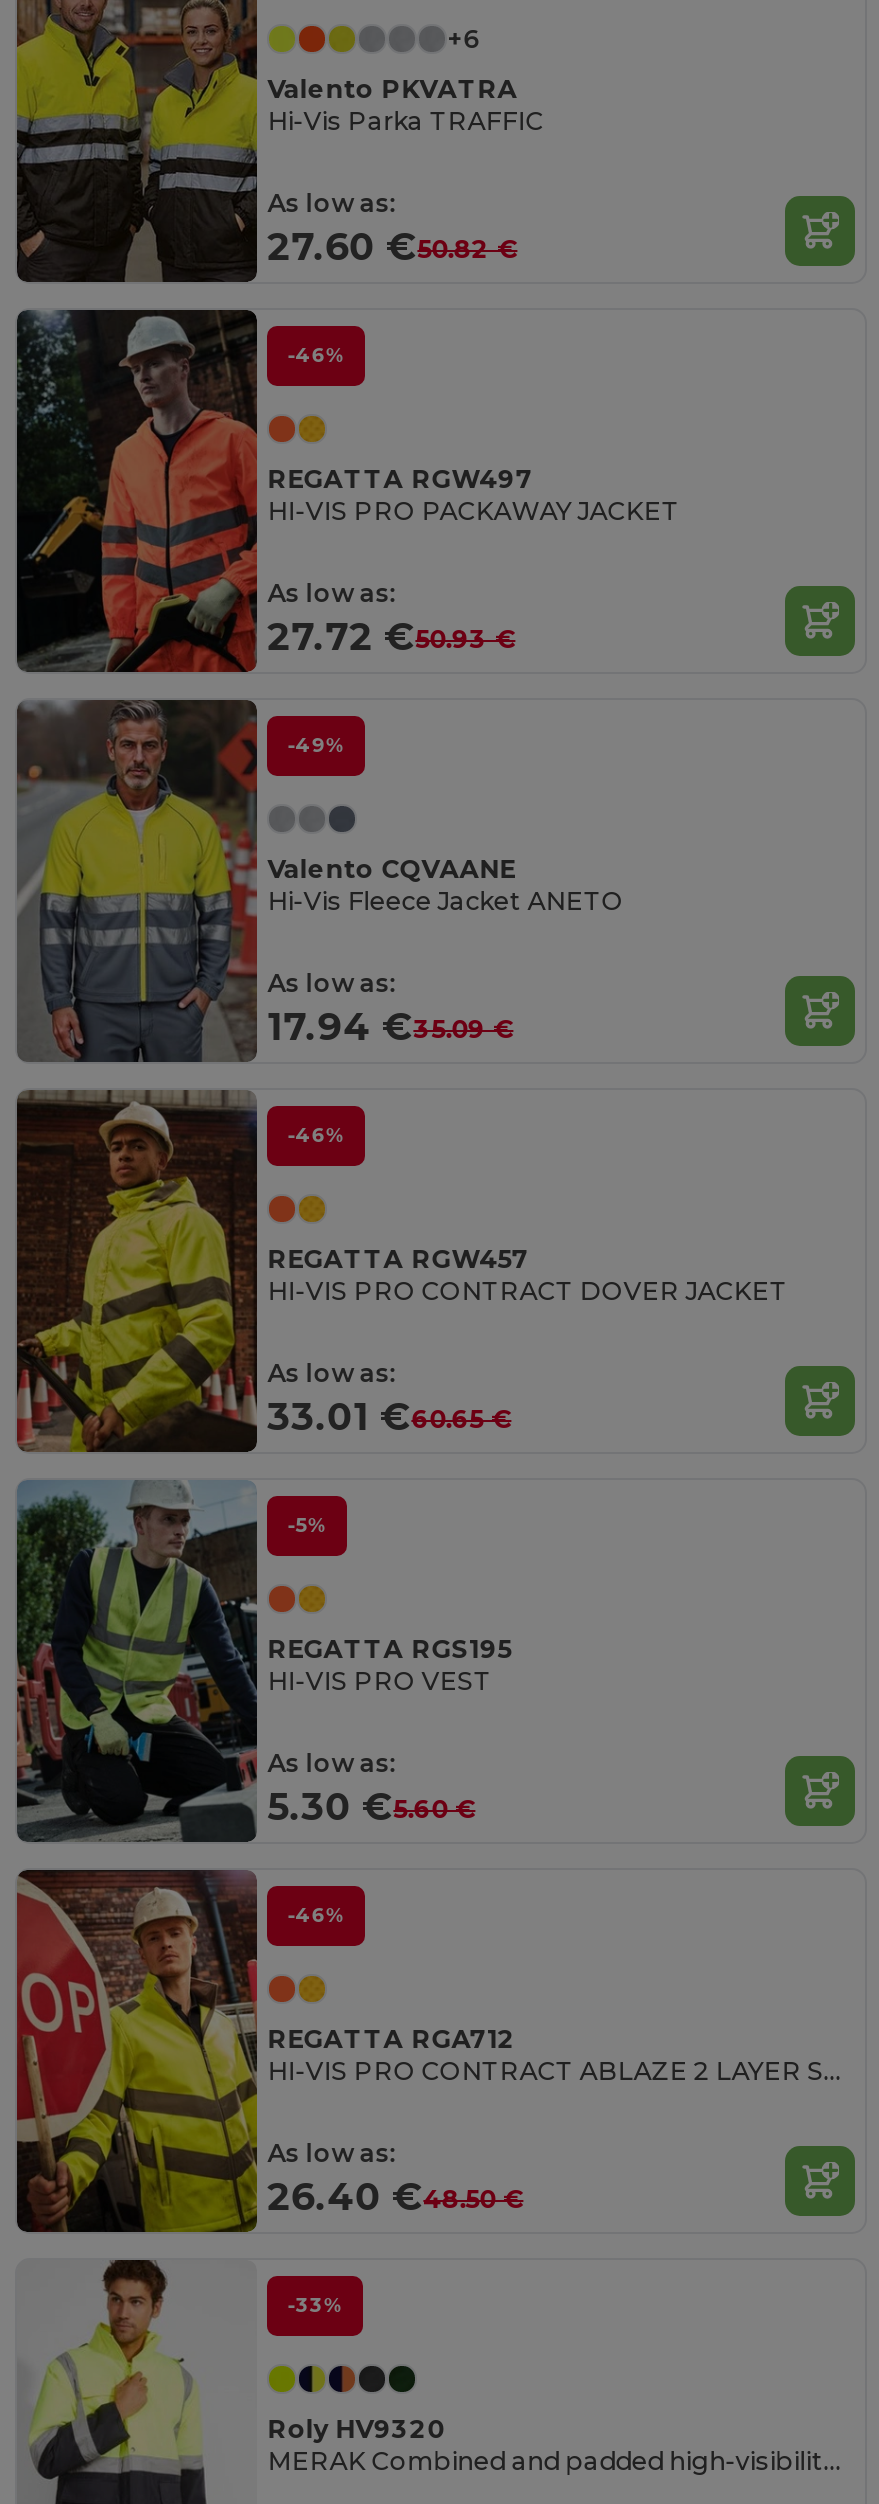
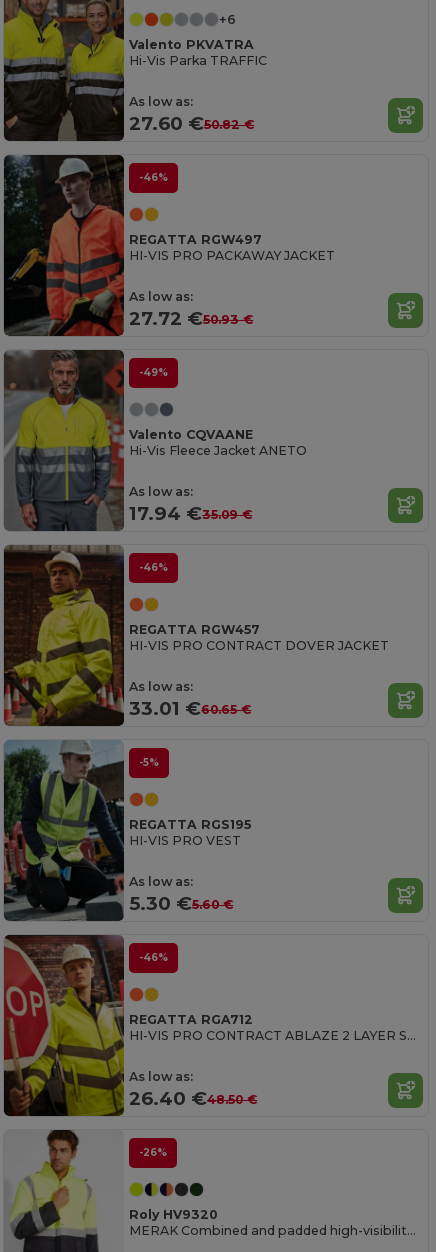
- -33%
+ -26%
